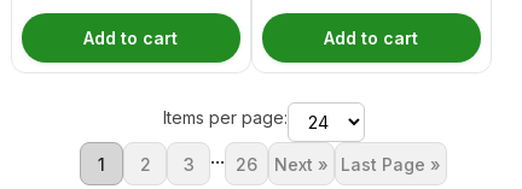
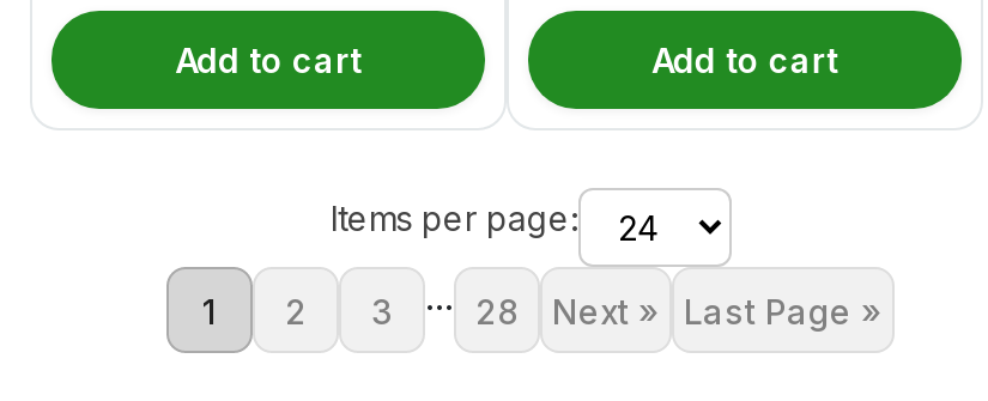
- 1 2 3 ... 26 Next » Last Page »
+ 1 2 3 ... 28 Next » Last Page »
